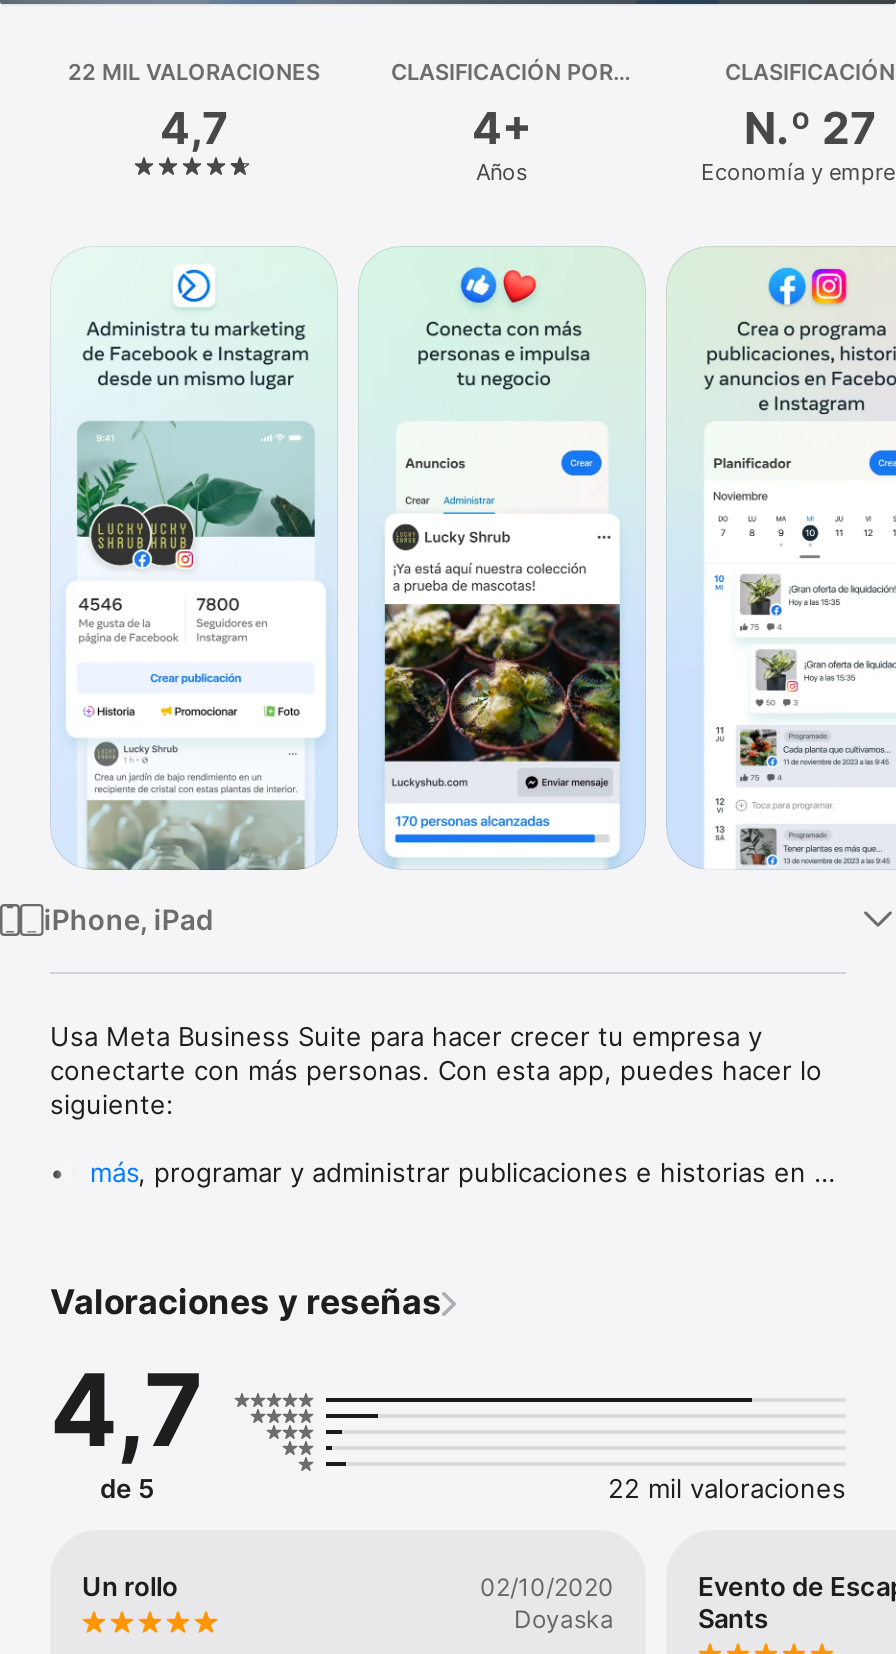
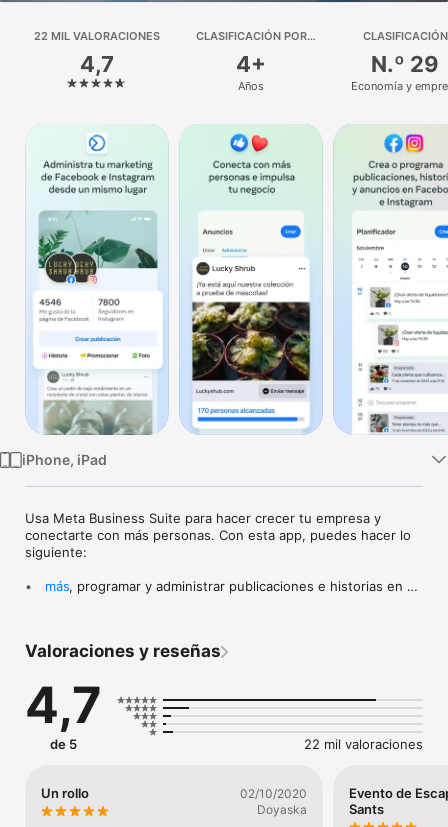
- N.º 27
+ N.º 29
